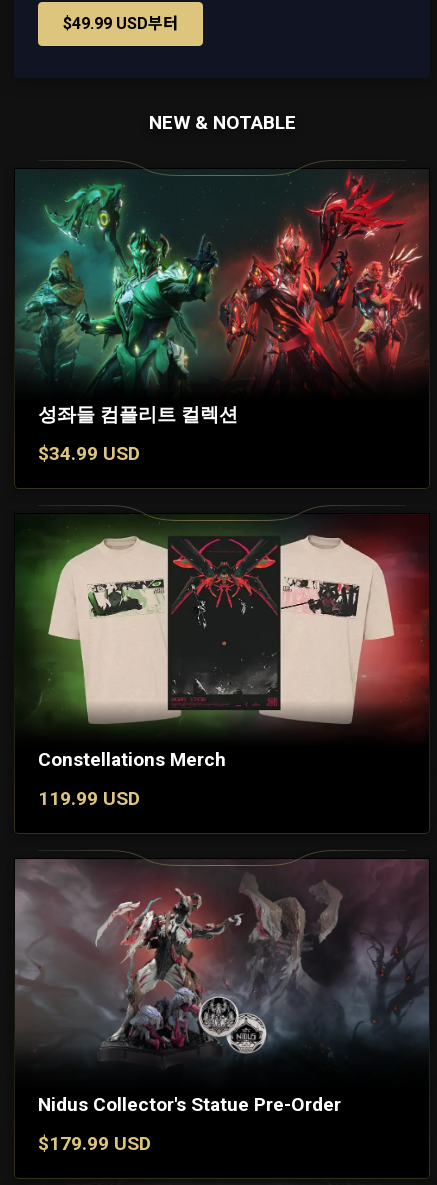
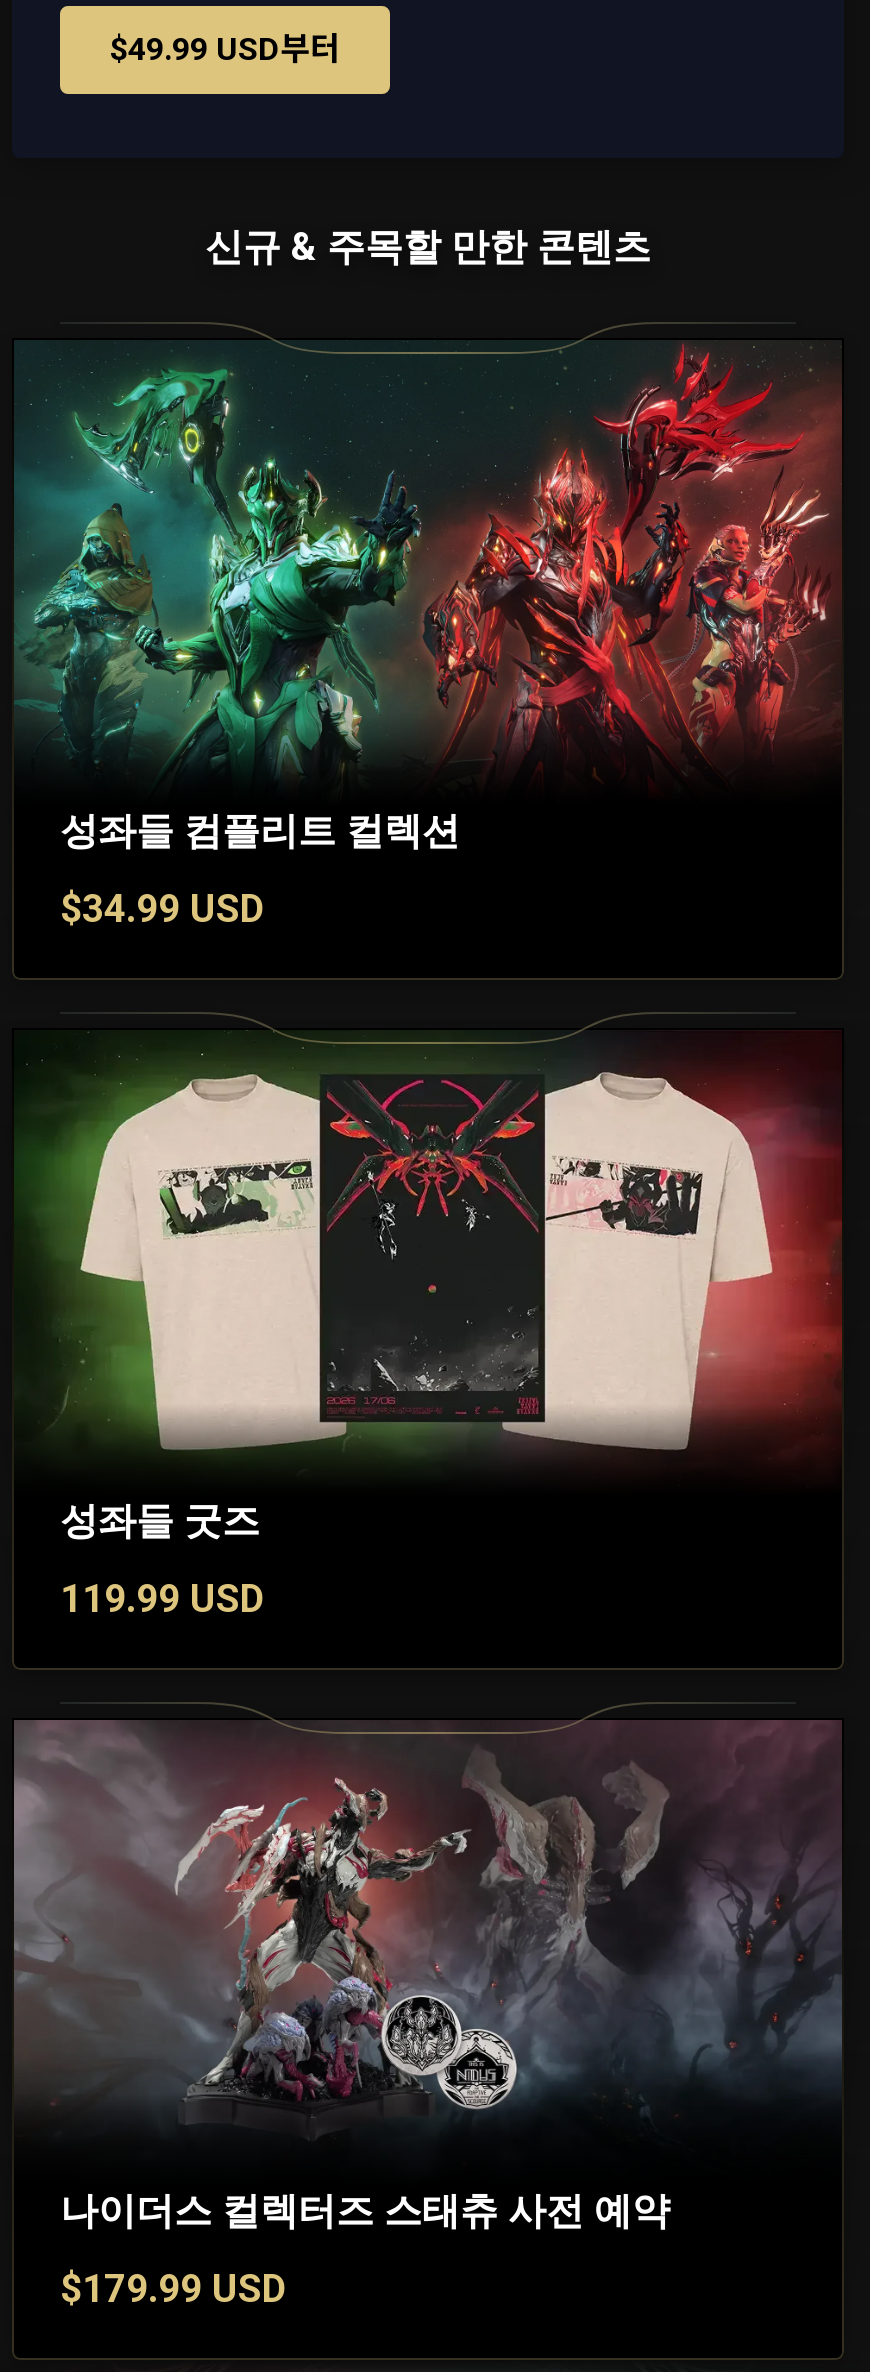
- NEW & NOTABLE
+ 신규 & 주목할 만한 콘텐츠

- Constellations Merch
+ 성좌들 굿즈

- Nidus Collector's Statue Pre-Order
+ 나이더스 컬렉터즈 스태츄 사전 예약
